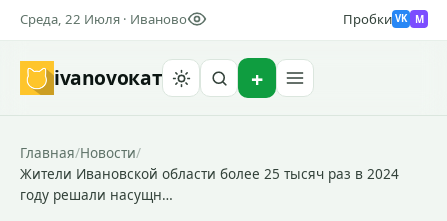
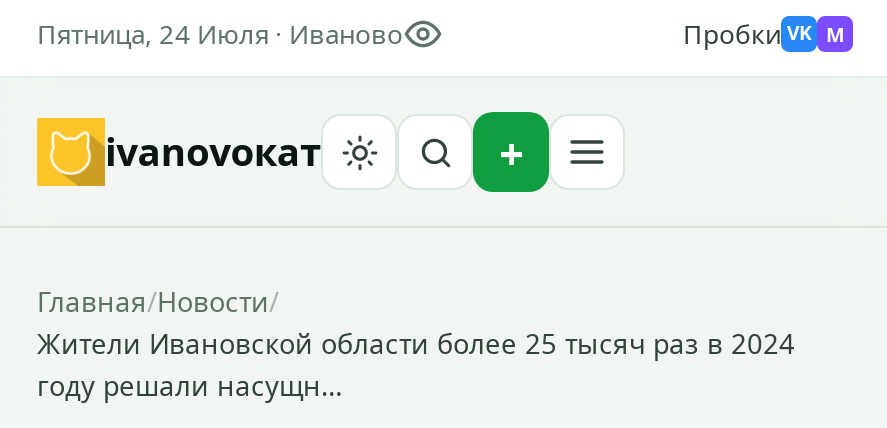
- Среда, 22 Июля · Иваново
+ Пятница, 24 Июля · Иваново
